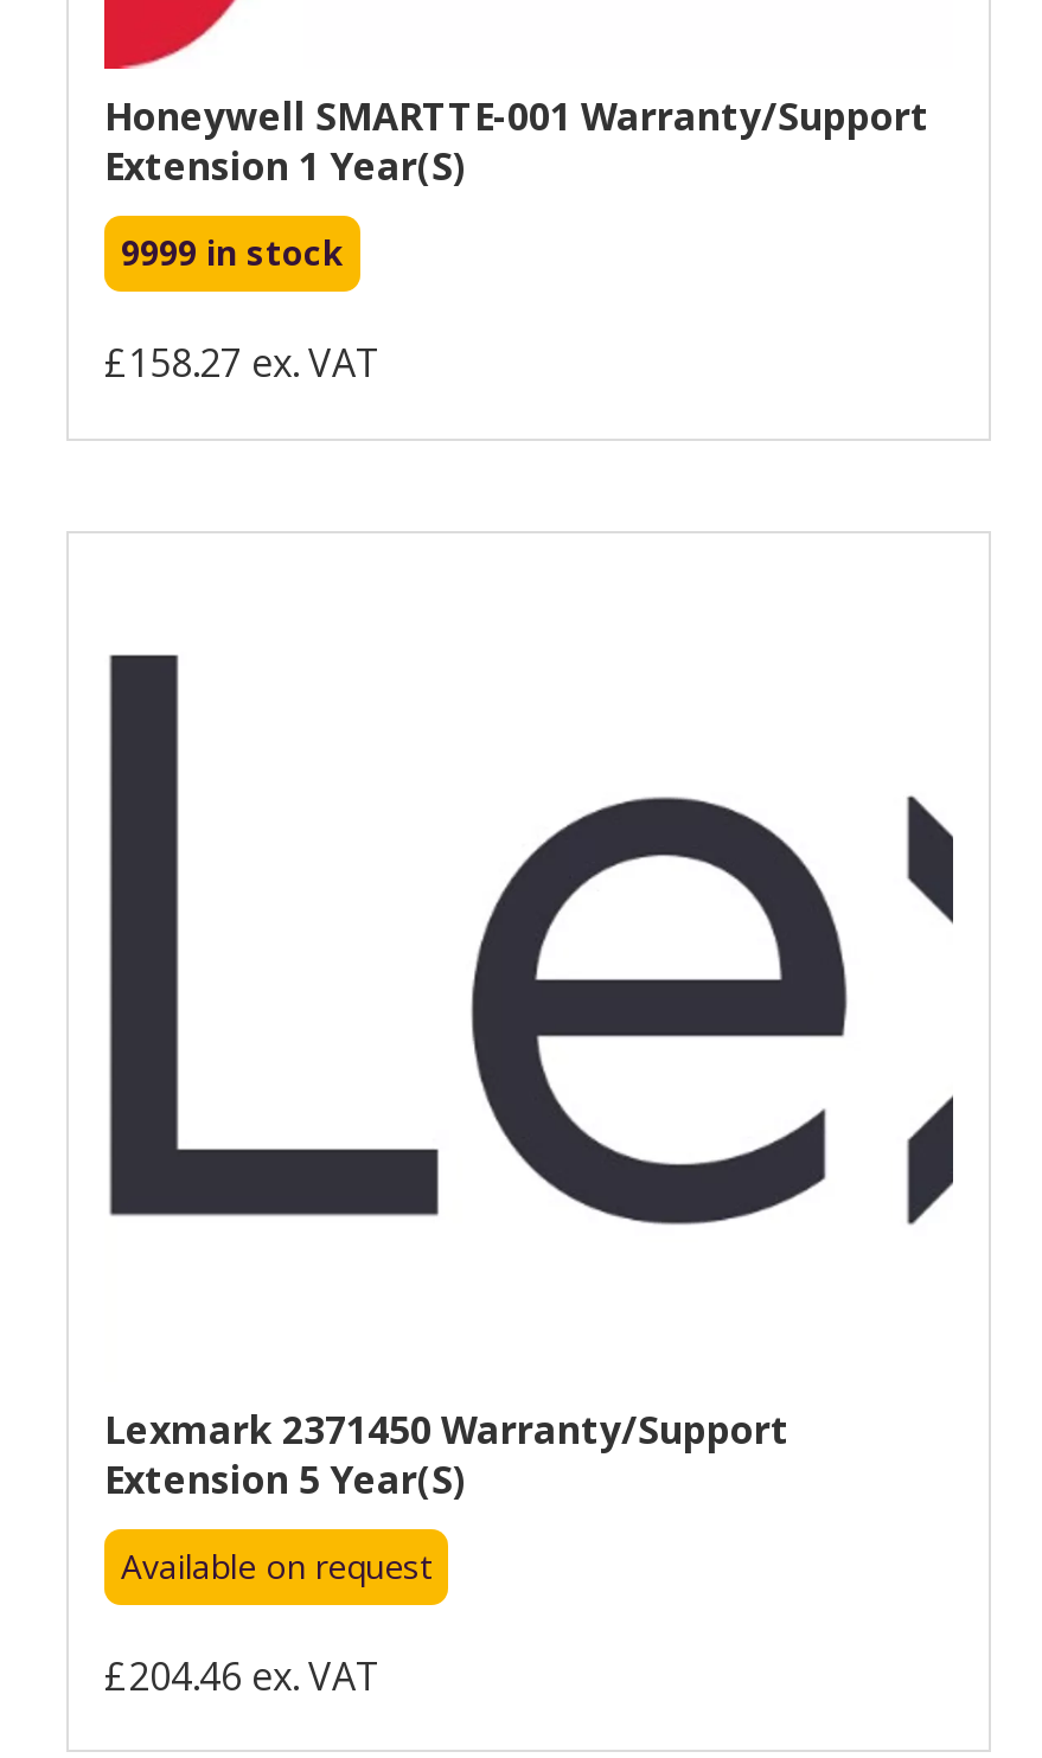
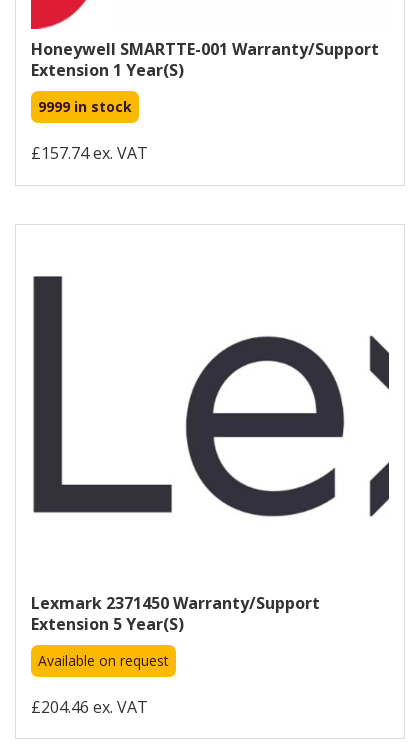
- £158.27 ex. VAT
+ £157.74 ex. VAT
